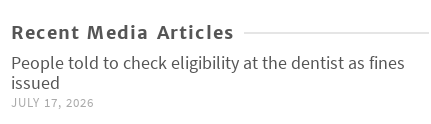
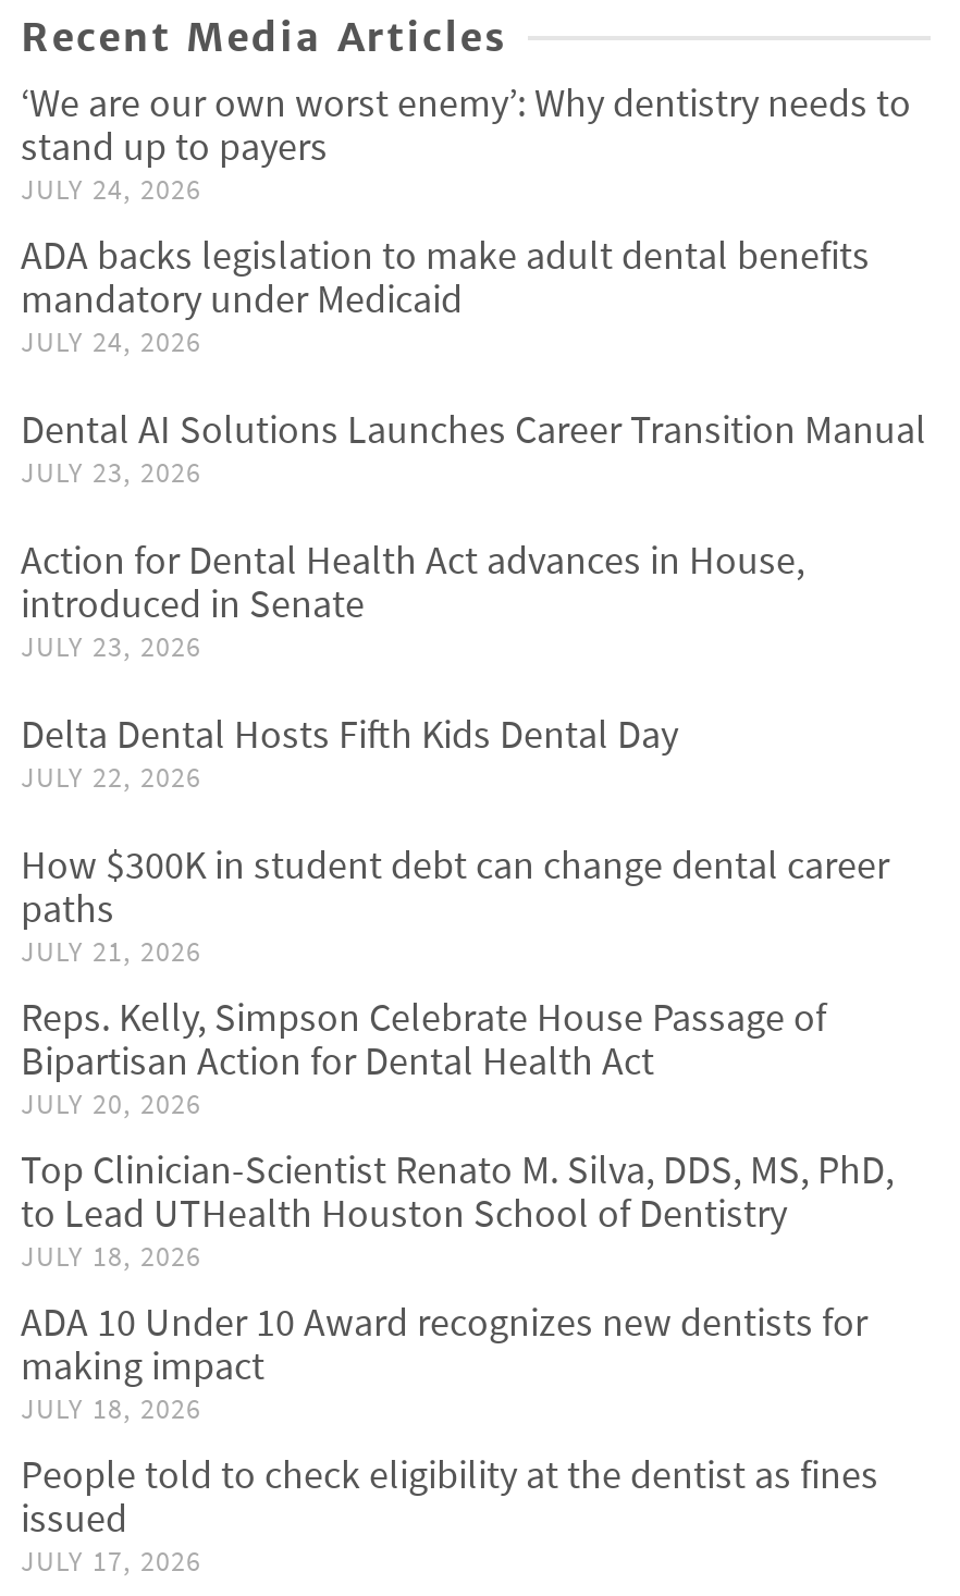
+ ‘We are our own worst enemy’: Why dentistry needs to
+ stand up to payers
+ JULY 24, 2026
+ ADA backs legislation to make adult dental benefits
+ mandatory under Medicaid
+ JULY 24, 2026
+ Dental AI Solutions Launches Career Transition Manual
+ JULY 23, 2026
+ Action for Dental Health Act advances in House,
+ introduced in Senate
+ JULY 23, 2026
+ Delta Dental Hosts Fifth Kids Dental Day
+ JULY 22, 2026
+ How $300K in student debt can change dental career
+ paths
+ JULY 21, 2026
+ Reps. Kelly, Simpson Celebrate House Passage of
+ Bipartisan Action for Dental Health Act
+ JULY 20, 2026
+ Top Clinician-Scientist Renato M. Silva, DDS, MS, PhD,
+ to Lead UTHealth Houston School of Dentistry
+ JULY 18, 2026
+ ADA 10 Under 10 Award recognizes new dentists for
+ making impact
+ JULY 18, 2026
